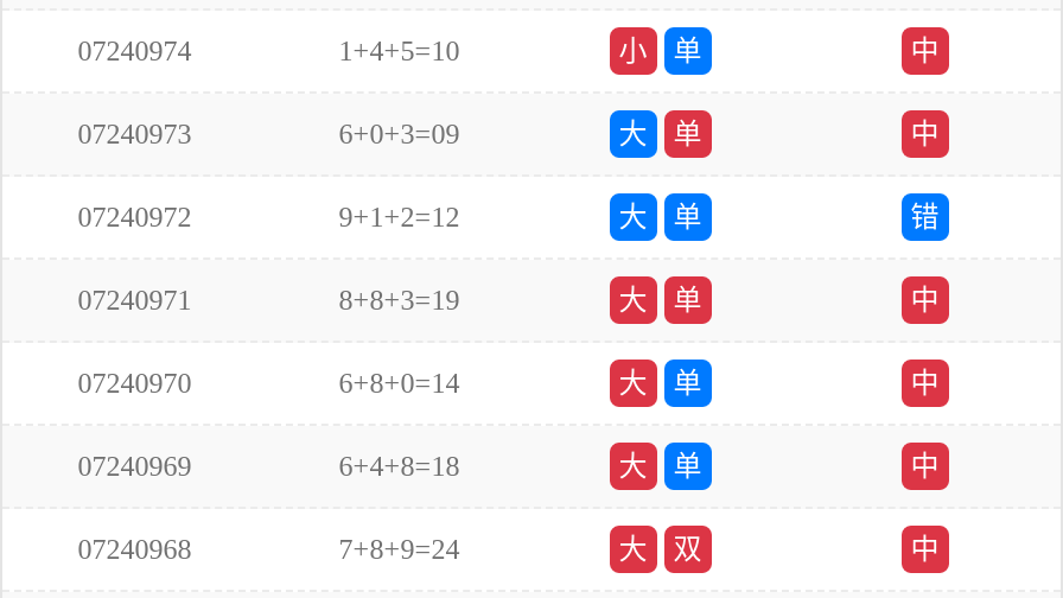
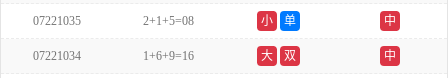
- 07240974
+ 07221035

- 1+4+5=10
+ 2+1+5=08

- 07240973
- 6+0+3=09
- 大
- 单
- 中
- 07240972
- 9+1+2=12
- 大
- 单
- 错
- 07240971
- 8+8+3=19
- 大
- 单
- 中
- 07240970
- 6+8+0=14
- 大
- 单
- 中
- 07240969
- 6+4+8=18
- 大
- 单
- 中
- 07240968
- 7+8+9=24
+ 07221034
+ 1+6+9=16
